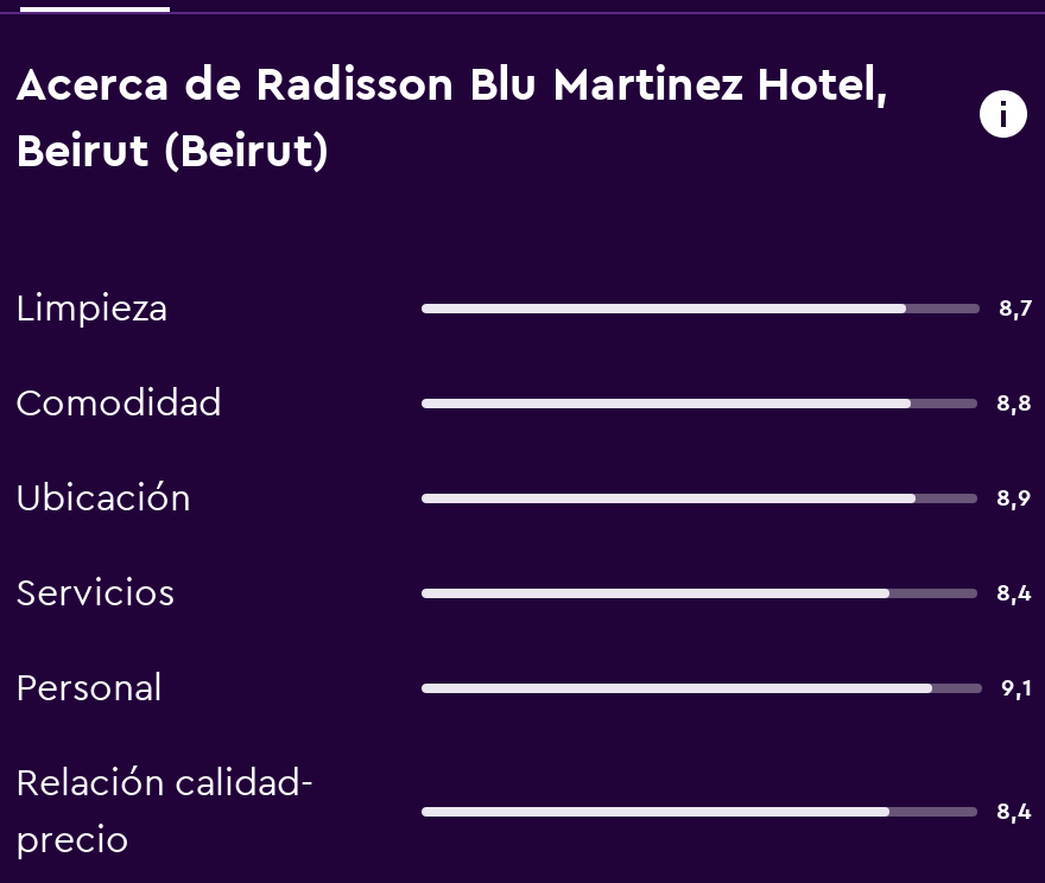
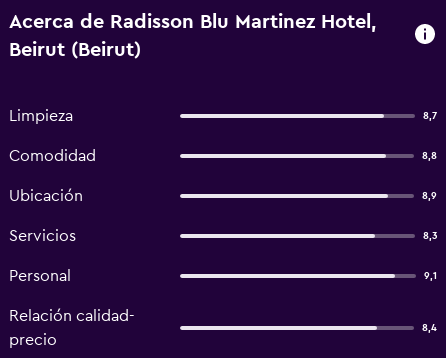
- 8,4
+ 8,3
